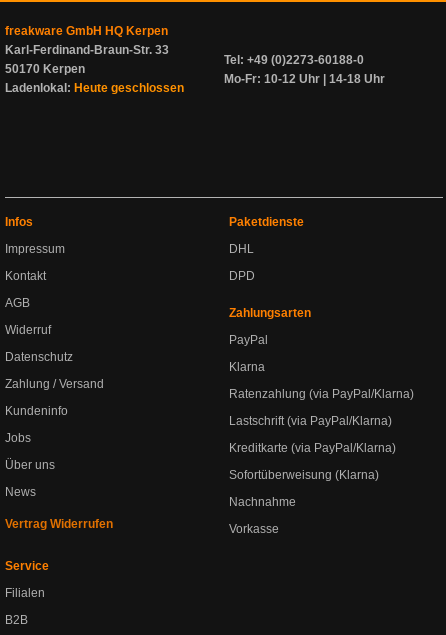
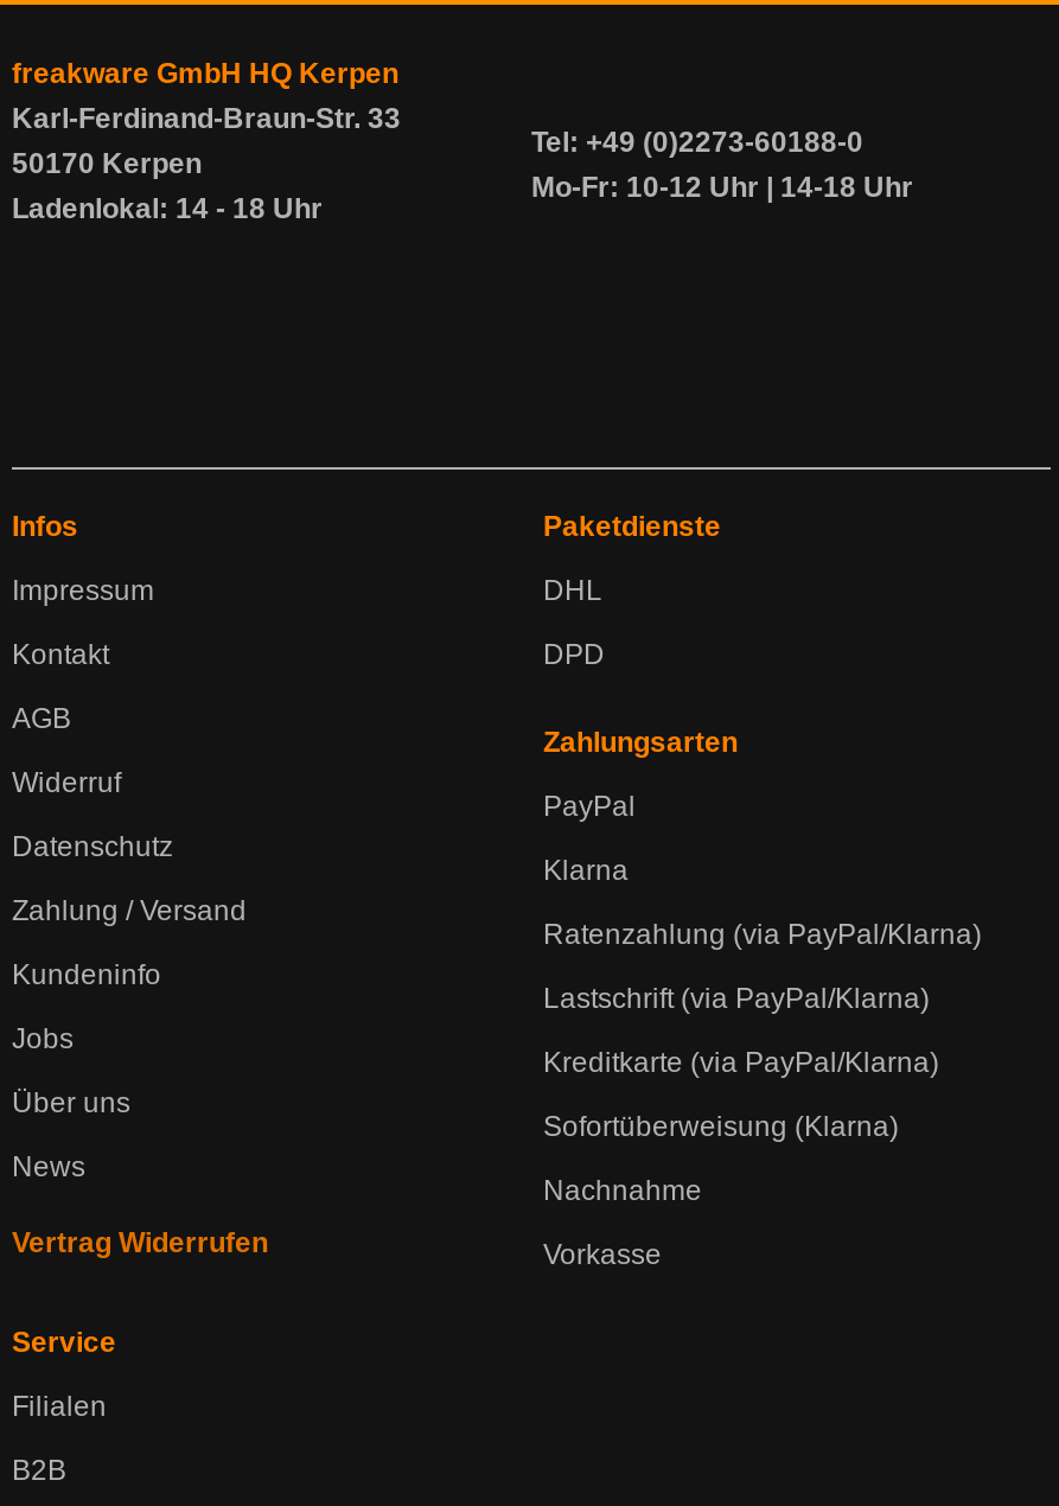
- Ladenlokal: Heute geschlossen
+ Ladenlokal: 14 - 18 Uhr
